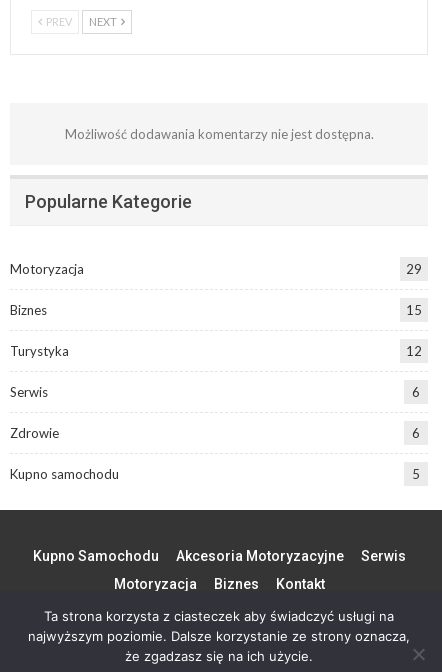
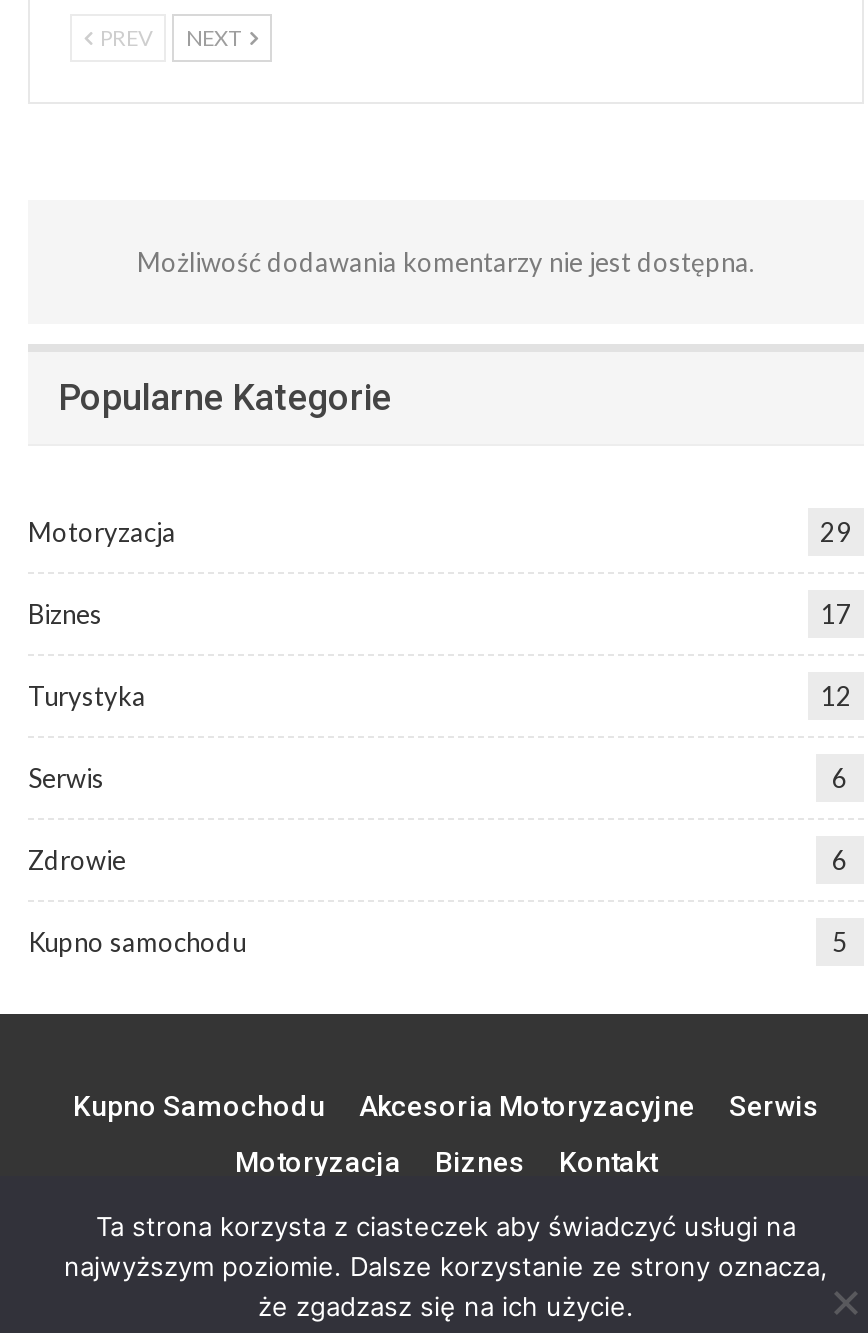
- 15
+ 17
